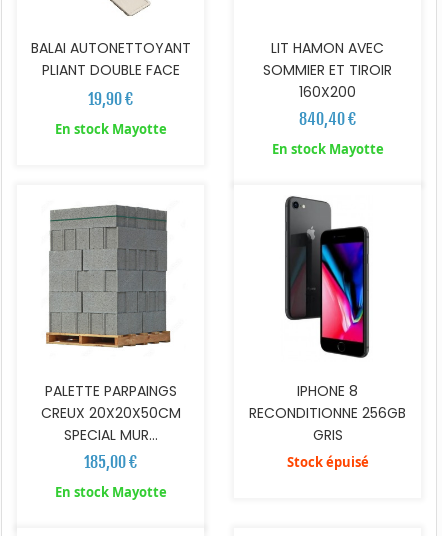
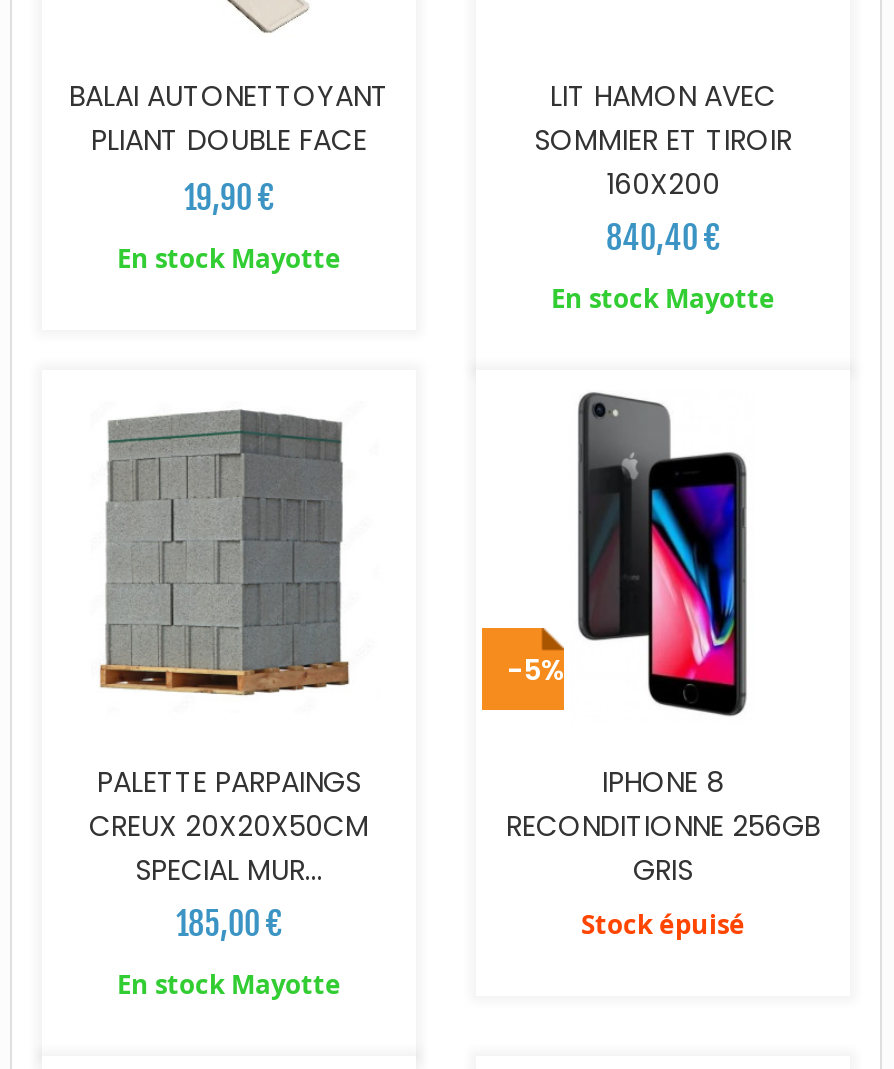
+ -5%
